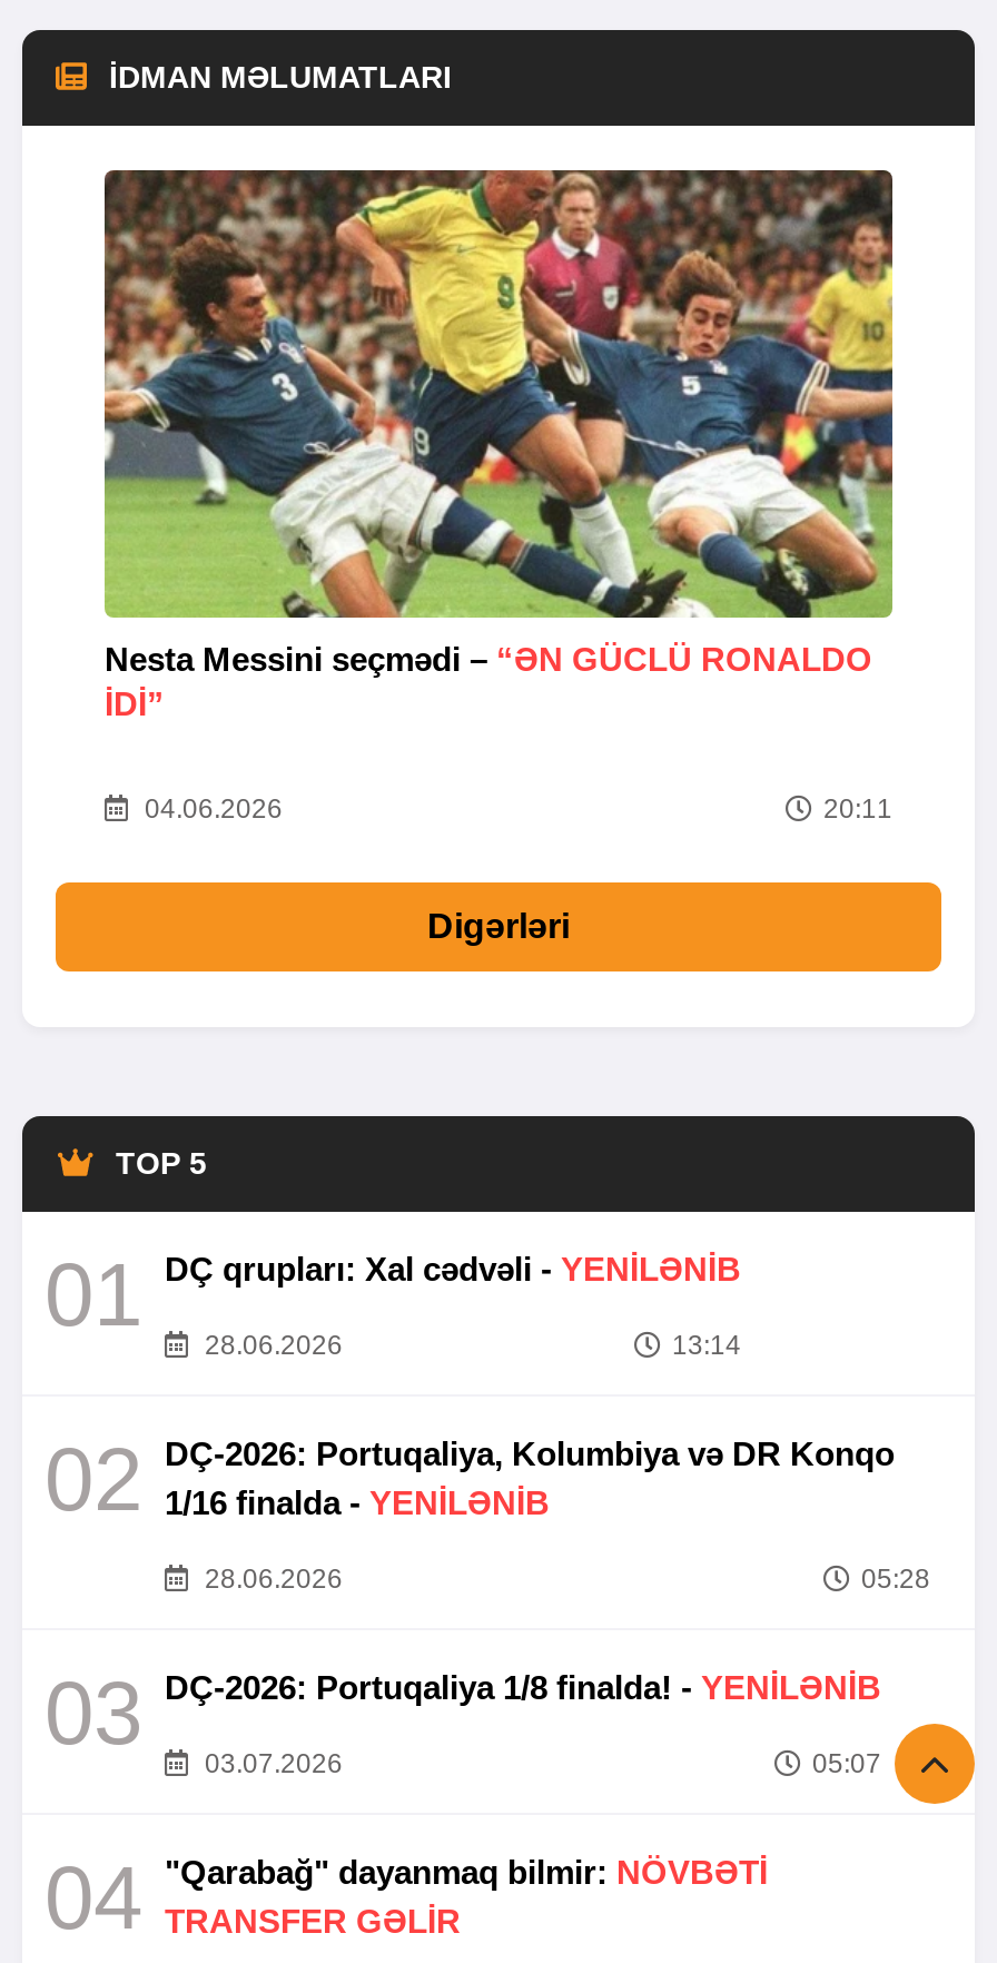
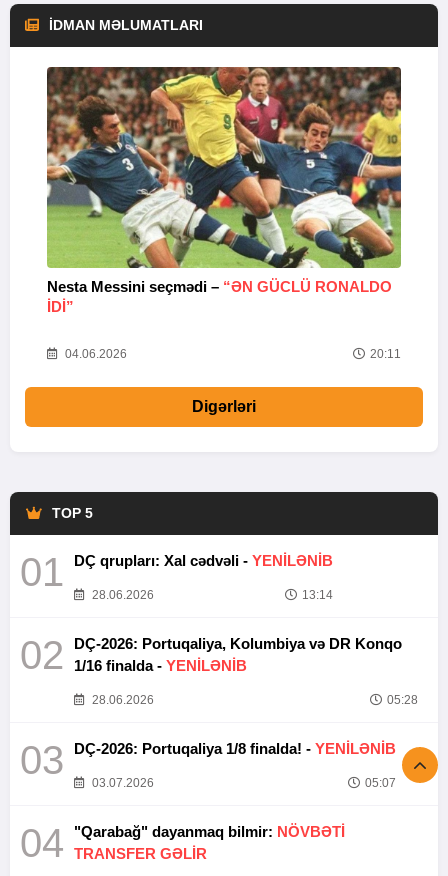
- [image]
+ [image]
